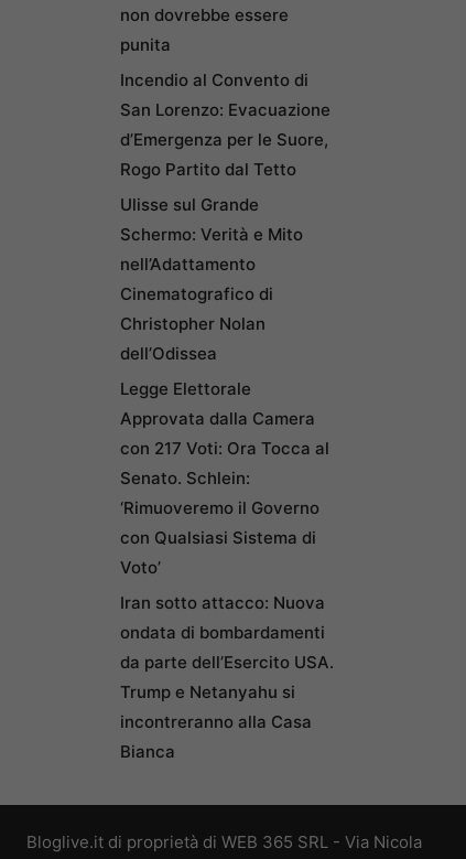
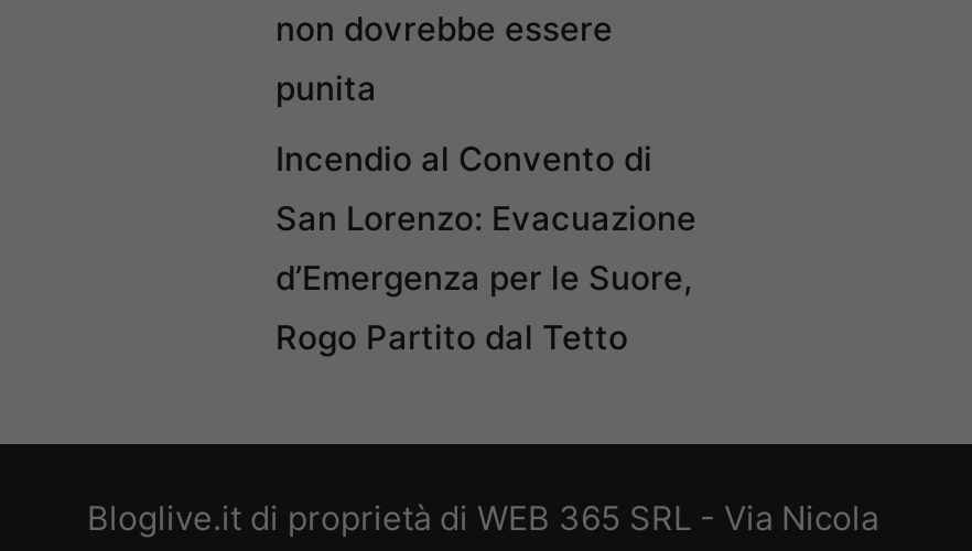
- Ulisse sul Grande
- Schermo: Verità e Mito
- nell’Adattamento
- Cinematografico di
- Christopher Nolan
- dell’Odissea
- Legge Elettorale
- Approvata dalla Camera
- con 217 Voti: Ora Tocca al
- Senato. Schlein:
- ‘Rimuoveremo il Governo
- con Qualsiasi Sistema di
- Voto’
- Iran sotto attacco: Nuova
- ondata di bombardamenti
- da parte dell’Esercito USA.
- Trump e Netanyahu si
- incontreranno alla Casa
- Bianca
